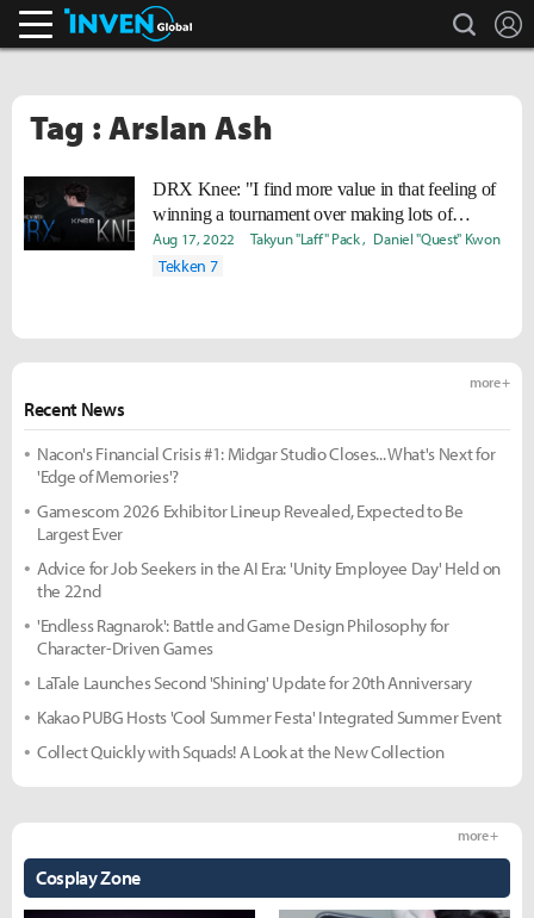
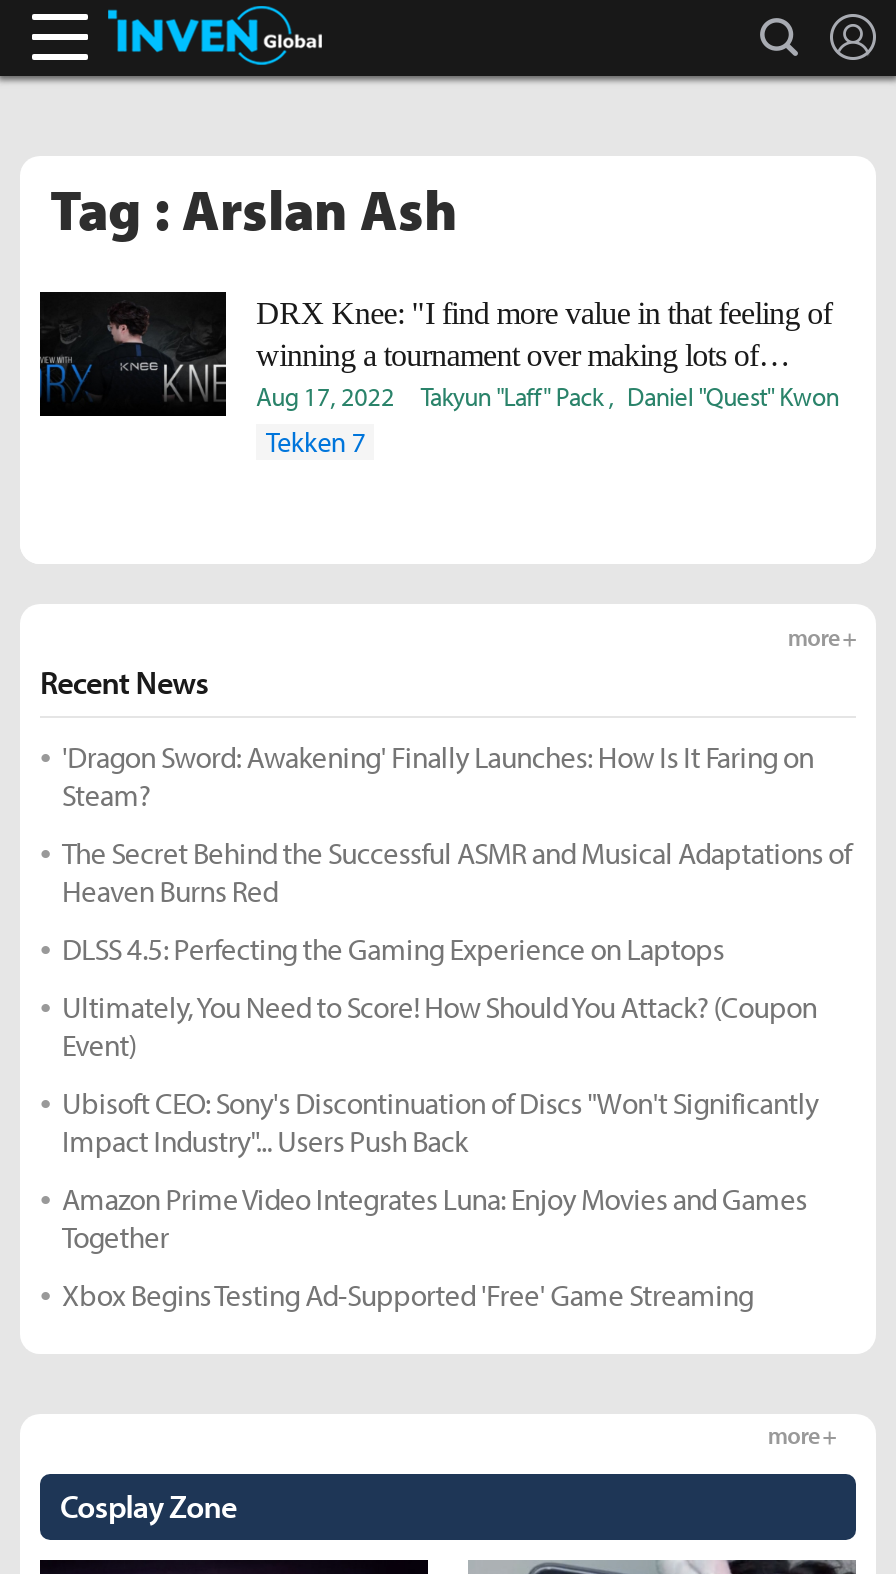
- Nacon's Financial Crisis #1: Midgar Studio Closes... What's Next for
- 'Edge of Memories'?
+ 'Dragon Sword: Awakening' Finally Launches: How Is It Faring on
+ Steam?

- Gamescom 2026 Exhibitor Lineup Revealed, Expected to Be
- Largest Ever
+ The Secret Behind the Successful ASMR and Musical Adaptations of
+ Heaven Burns Red

- Advice for Job Seekers in the AI Era: 'Unity Employee Day' Held on
- the 22nd
+ DLSS 4.5: Perfecting the Gaming Experience on Laptops

- 'Endless Ragnarok': Battle and Game Design Philosophy for
- Character-Driven Games
+ Ultimately, You Need to Score! How Should You Attack? (Coupon
+ Event)

- LaTale Launches Second 'Shining' Update for 20th Anniversary
+ Ubisoft CEO: Sony's Discontinuation of Discs "Won't Significantly
+ Impact Industry"... Users Push Back

- Kakao PUBG Hosts 'Cool Summer Festa' Integrated Summer Event
+ Amazon Prime Video Integrates Luna: Enjoy Movies and Games
+ Together

- Collect Quickly with Squads! A Look at the New Collection
+ Xbox Begins Testing Ad-Supported 'Free' Game Streaming
